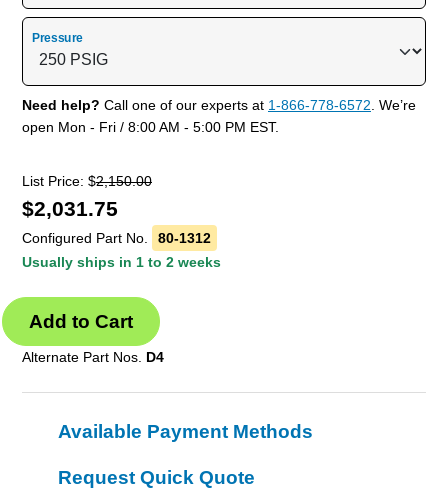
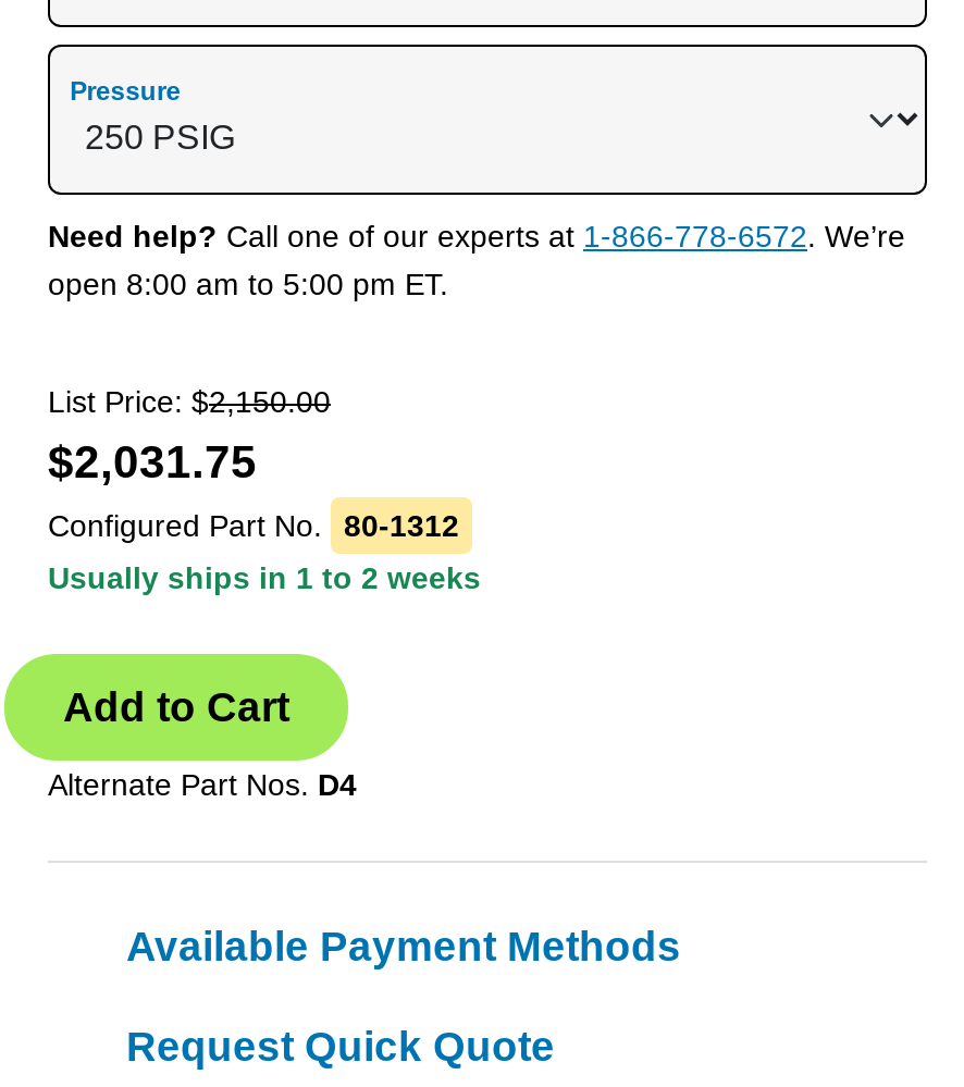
- open Mon - Fri / 8:00 AM - 5:00 PM EST.
+ open 8:00 am to 5:00 pm ET.
